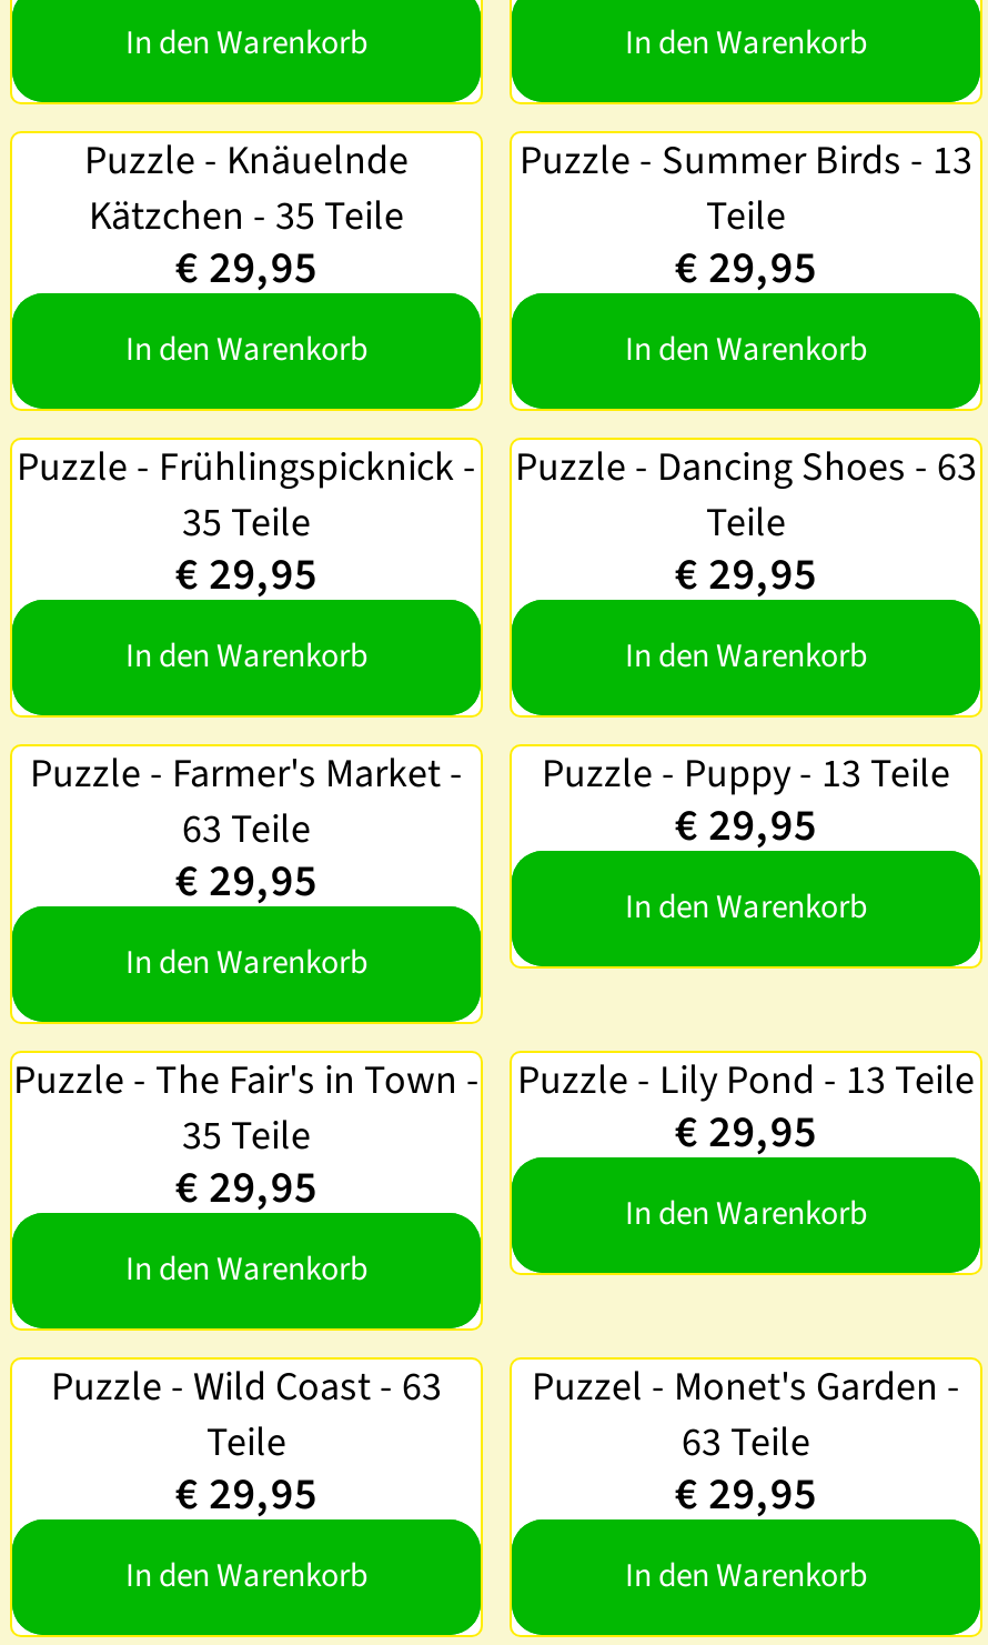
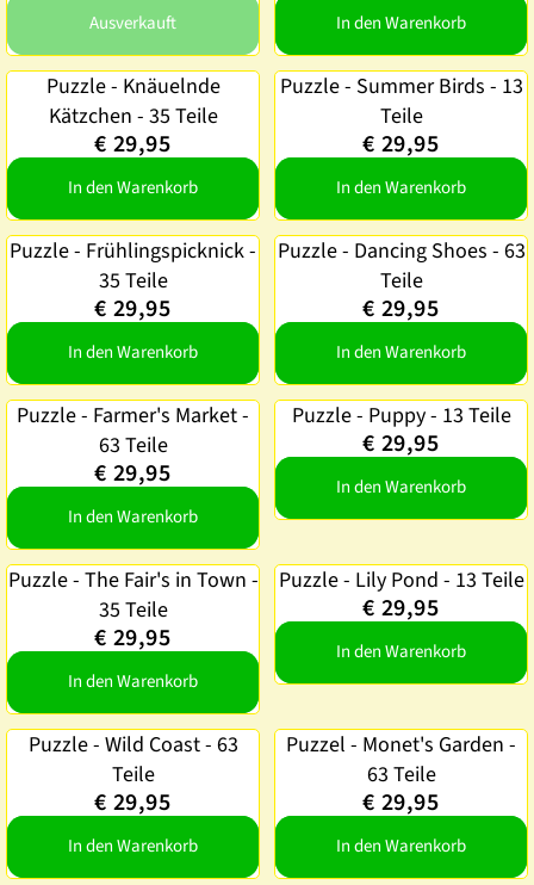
- In den Warenkorb
+ Ausverkauft
